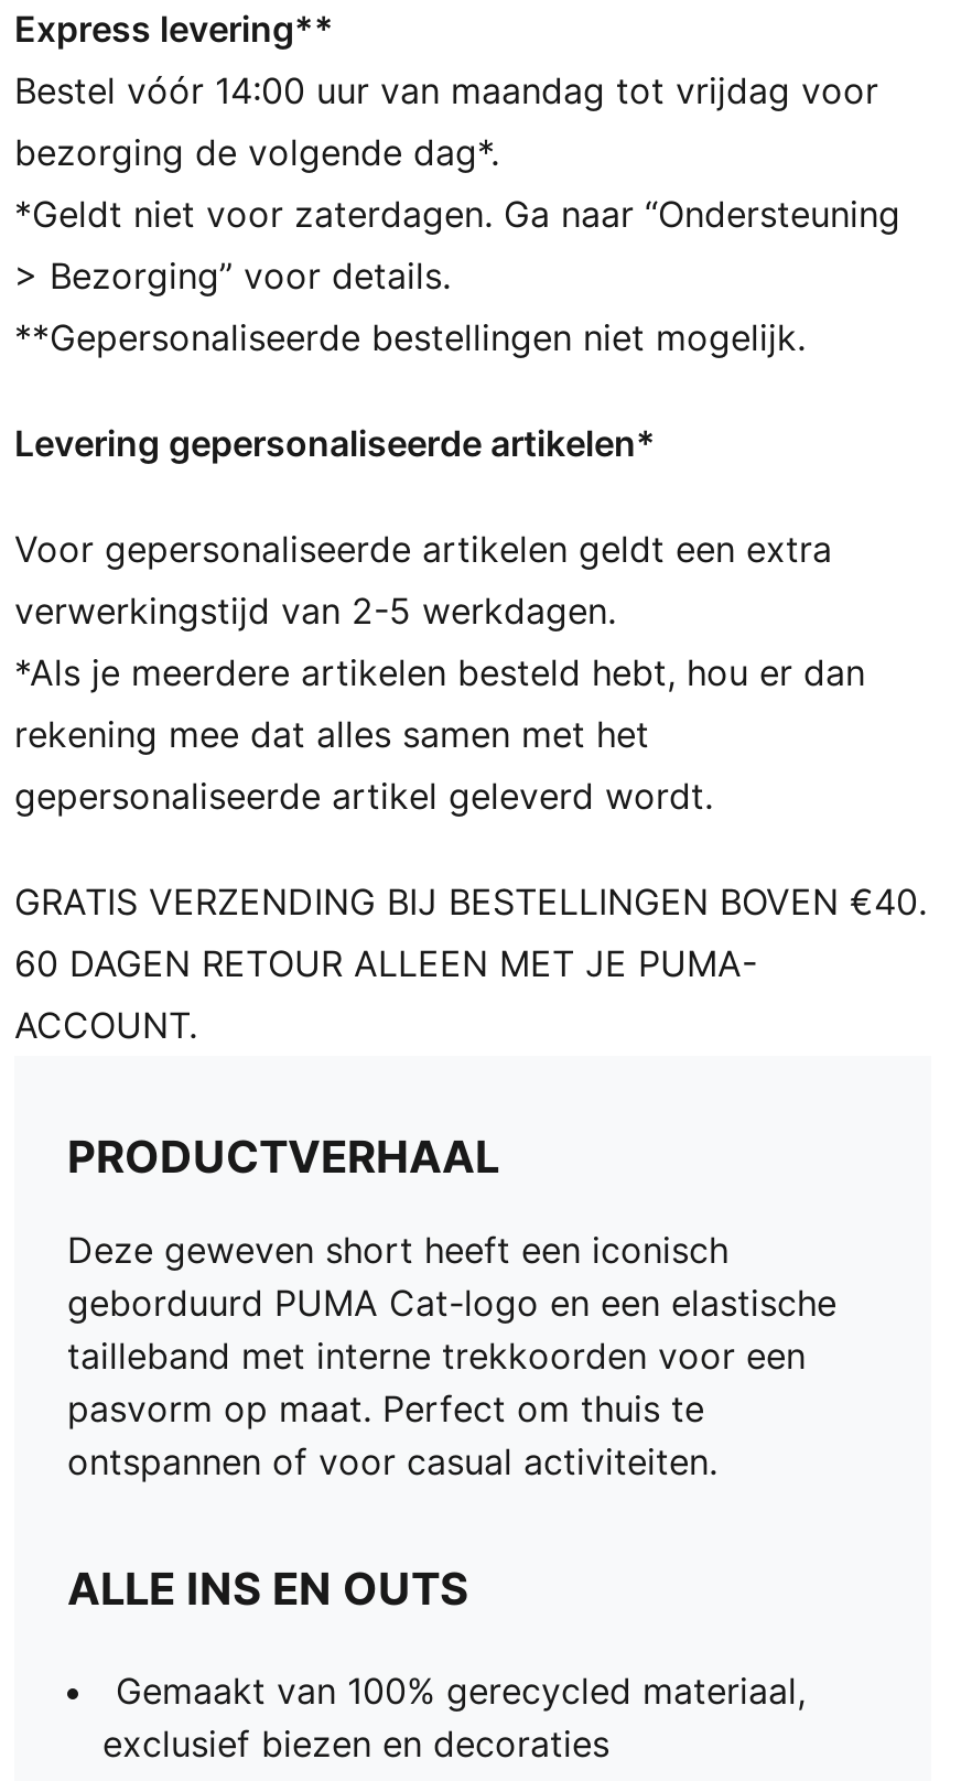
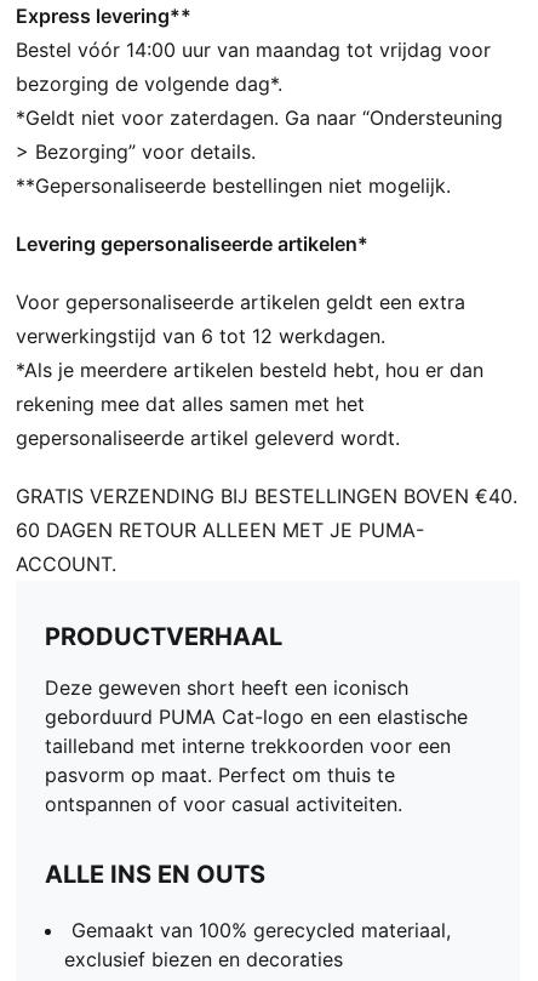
- verwerkingstijd van 2-5 werkdagen.
+ verwerkingstijd van 6 tot 12 werkdagen.
